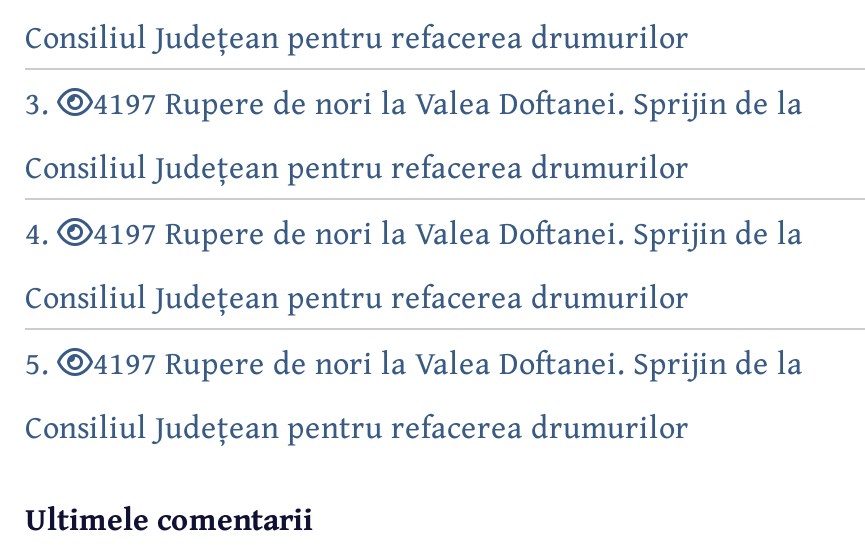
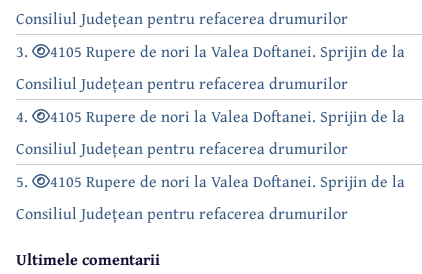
- 4197 Rupere de nori la Valea Doftanei. Sprijin de la
+ 4105 Rupere de nori la Valea Doftanei. Sprijin de la

- 4197 Rupere de nori la Valea Doftanei. Sprijin de la
+ 4105 Rupere de nori la Valea Doftanei. Sprijin de la

- 4197 Rupere de nori la Valea Doftanei. Sprijin de la
+ 4105 Rupere de nori la Valea Doftanei. Sprijin de la
